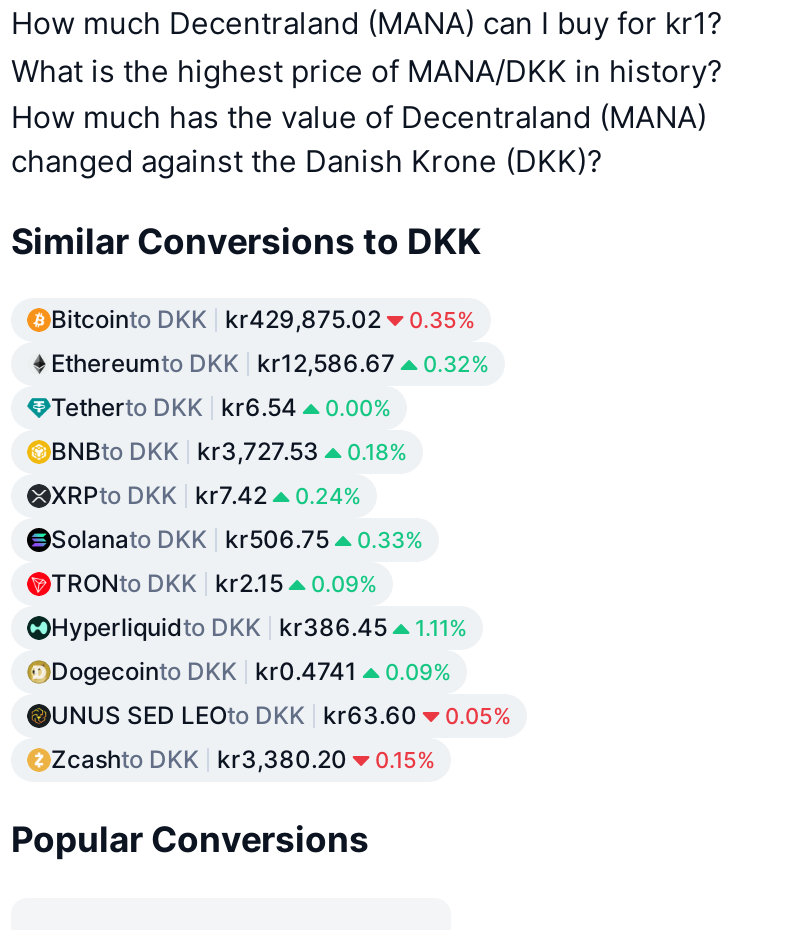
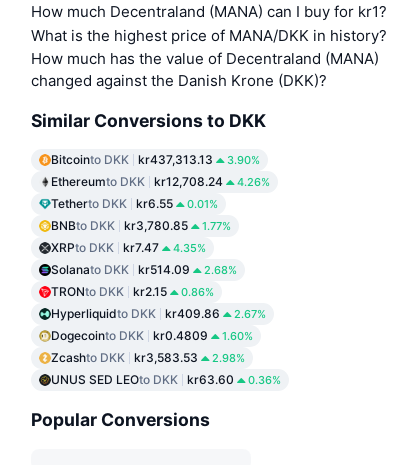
- Bitcointo DKK kr429,875.02
+ Bitcointo DKK kr437,313.13

- 0.35%
+ 3.90%

- Ethereumto DKK kr12,586.67
+ Ethereumto DKK kr12,708.24

- 0.32%
+ 4.26%

- Tetherto DKK kr6.54
+ Tetherto DKK kr6.55

- 0.00%
+ 0.01%

- BNBto DKK kr3,727.53
+ BNBto DKK kr3,780.85

- 0.18%
+ 1.77%

- XRPto DKK kr7.42
+ XRPto DKK kr7.47

- 0.24%
+ 4.35%

- Solanato DKK kr506.75
+ Solanato DKK kr514.09

- 0.33%
+ 2.68%

- 0.09%
- Hyperliquidto DKK kr386.45
- 1.11%
- Dogecointo DKK kr0.4741
- 0.09%
+ 0.86%
+ Hyperliquidto DKK kr409.86
+ 2.67%
+ Dogecointo DKK kr0.4809
+ 1.60%
+ Zcashto DKK kr3,583.53
+ 2.98%

- 0.05%
- Zcashto DKK kr3,380.20
- 0.15%
+ 0.36%

moved down: UNUS SED LEOto DKK kr63.60
